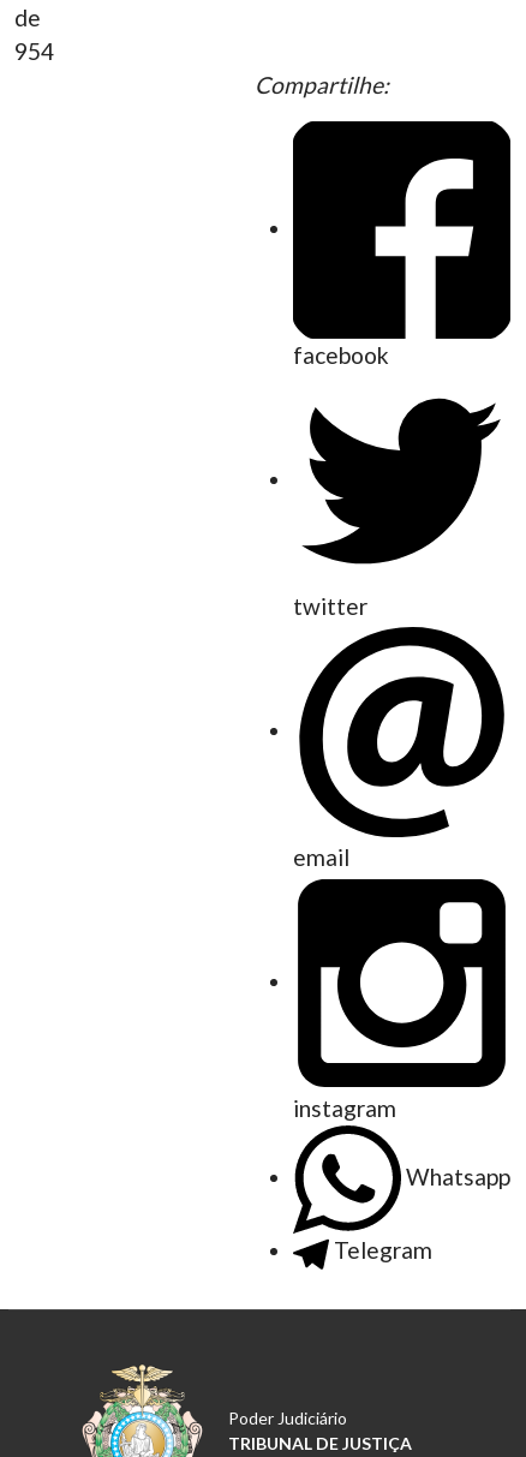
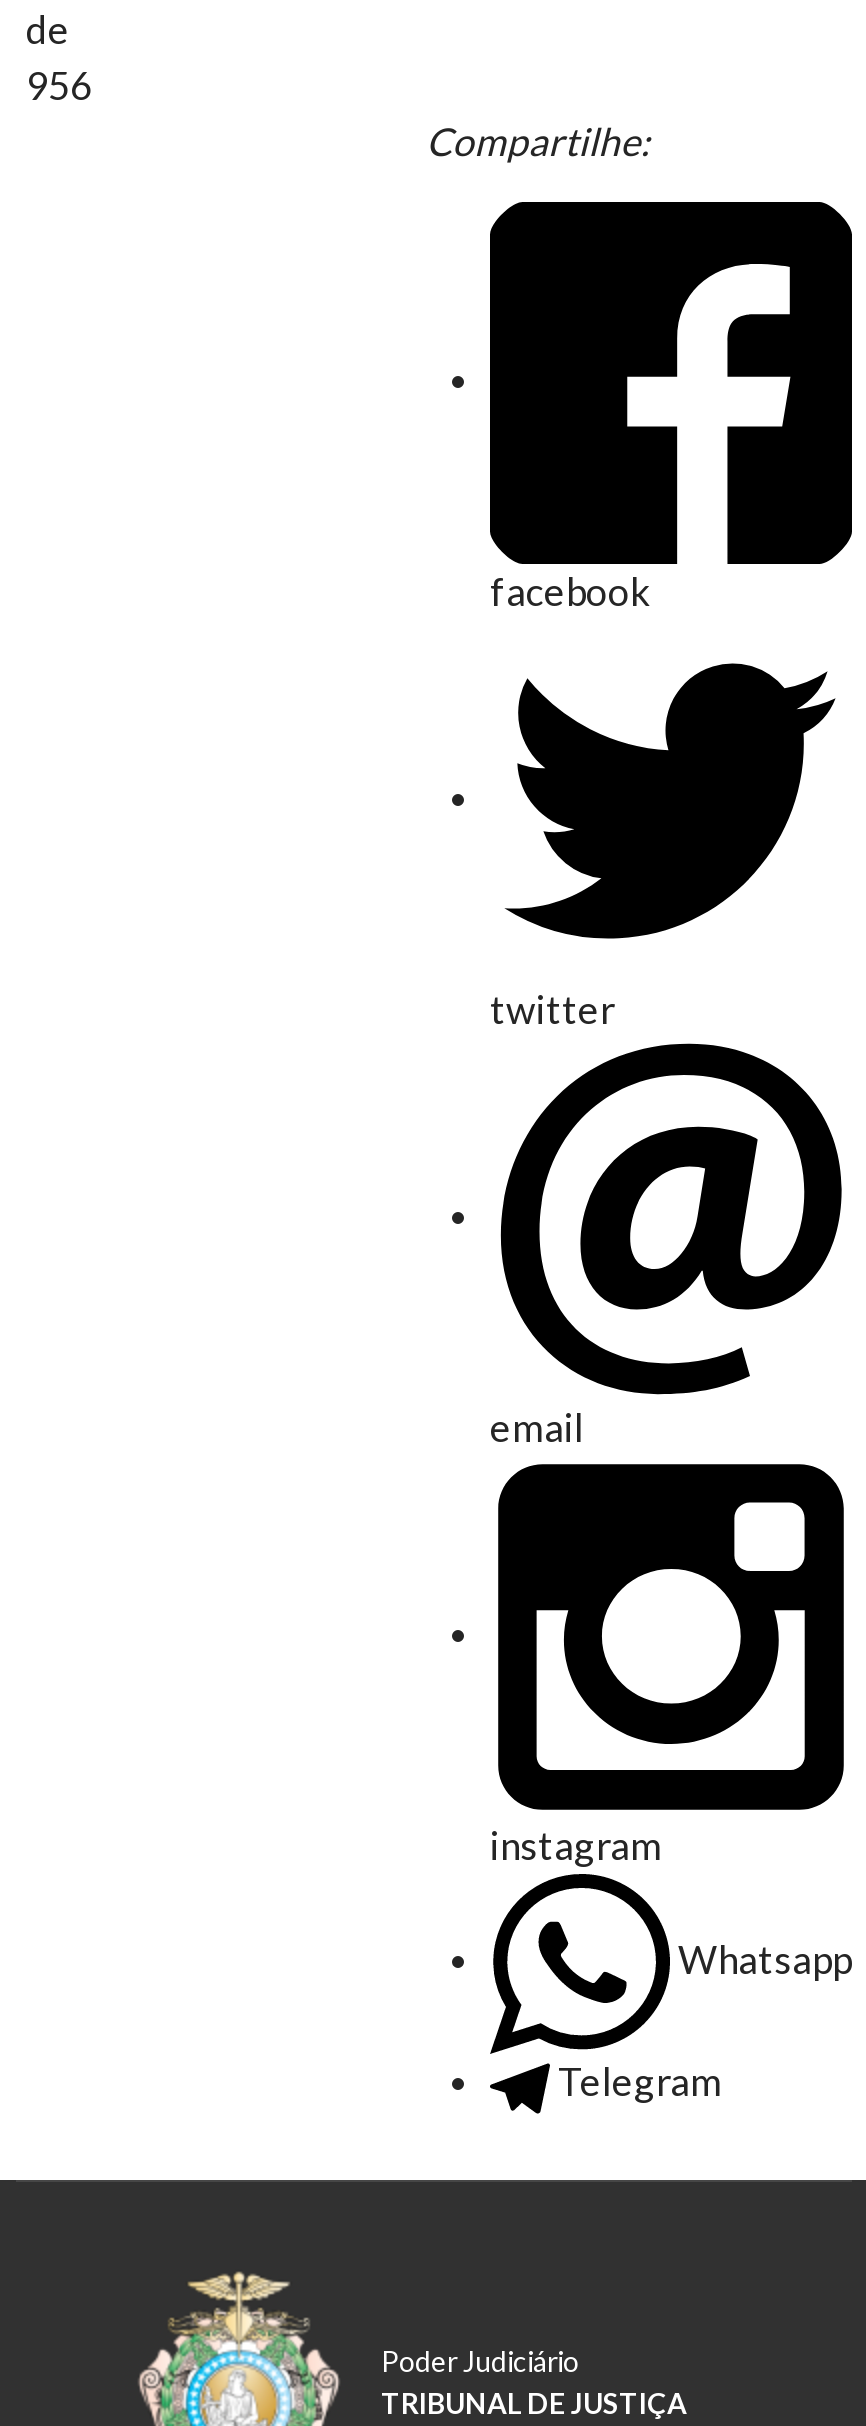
- 954
+ 956
